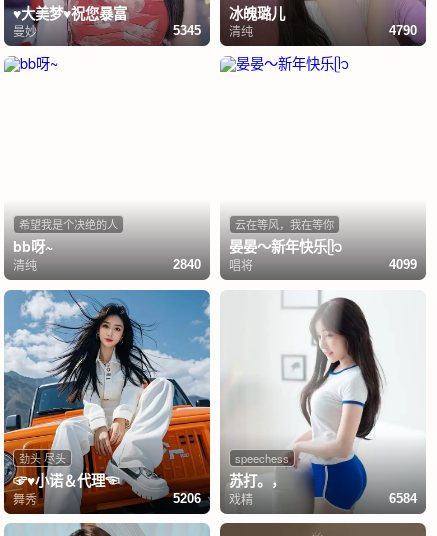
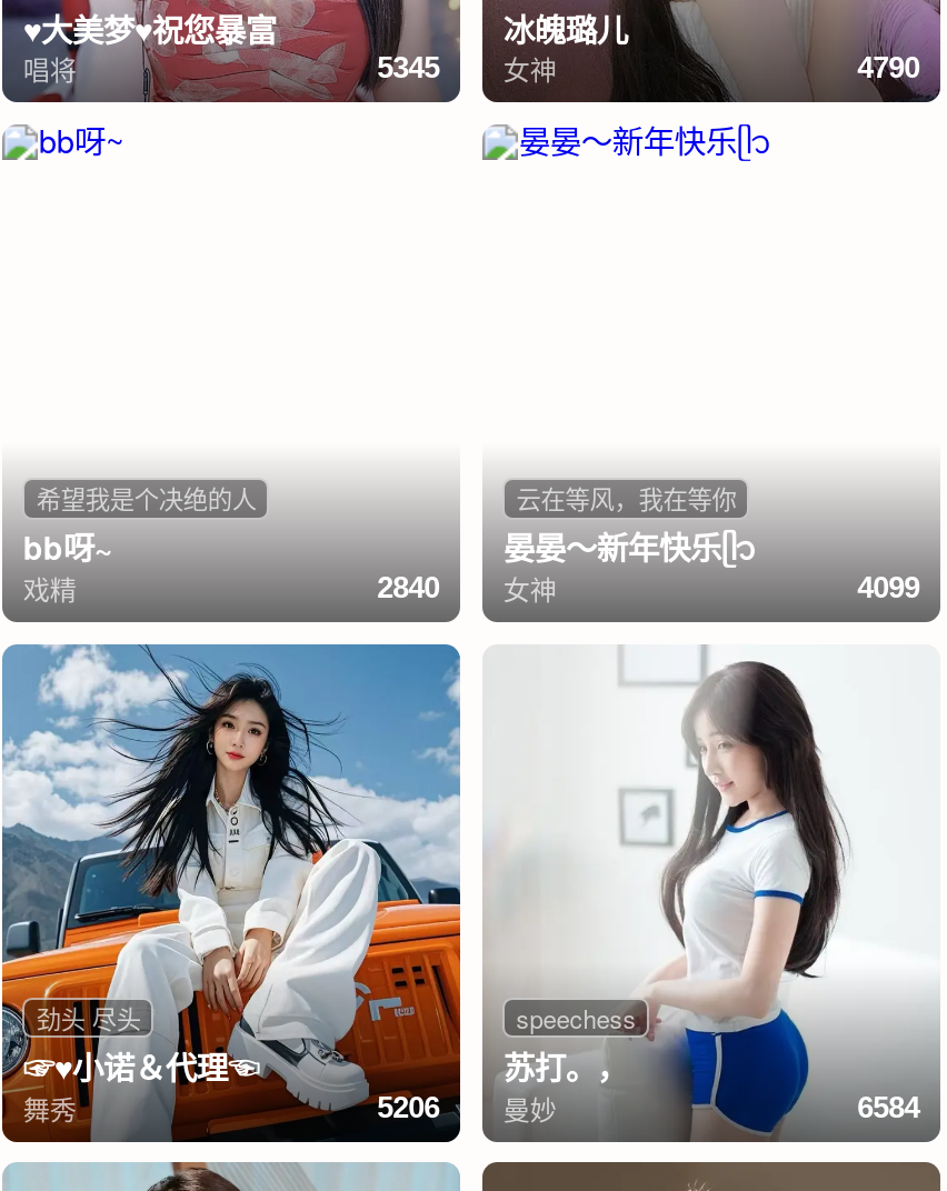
moved down: 曼妙

- 清纯
+ 女神

- 清纯

moved up: 唱将

+ 女神

moved up: 戏精
